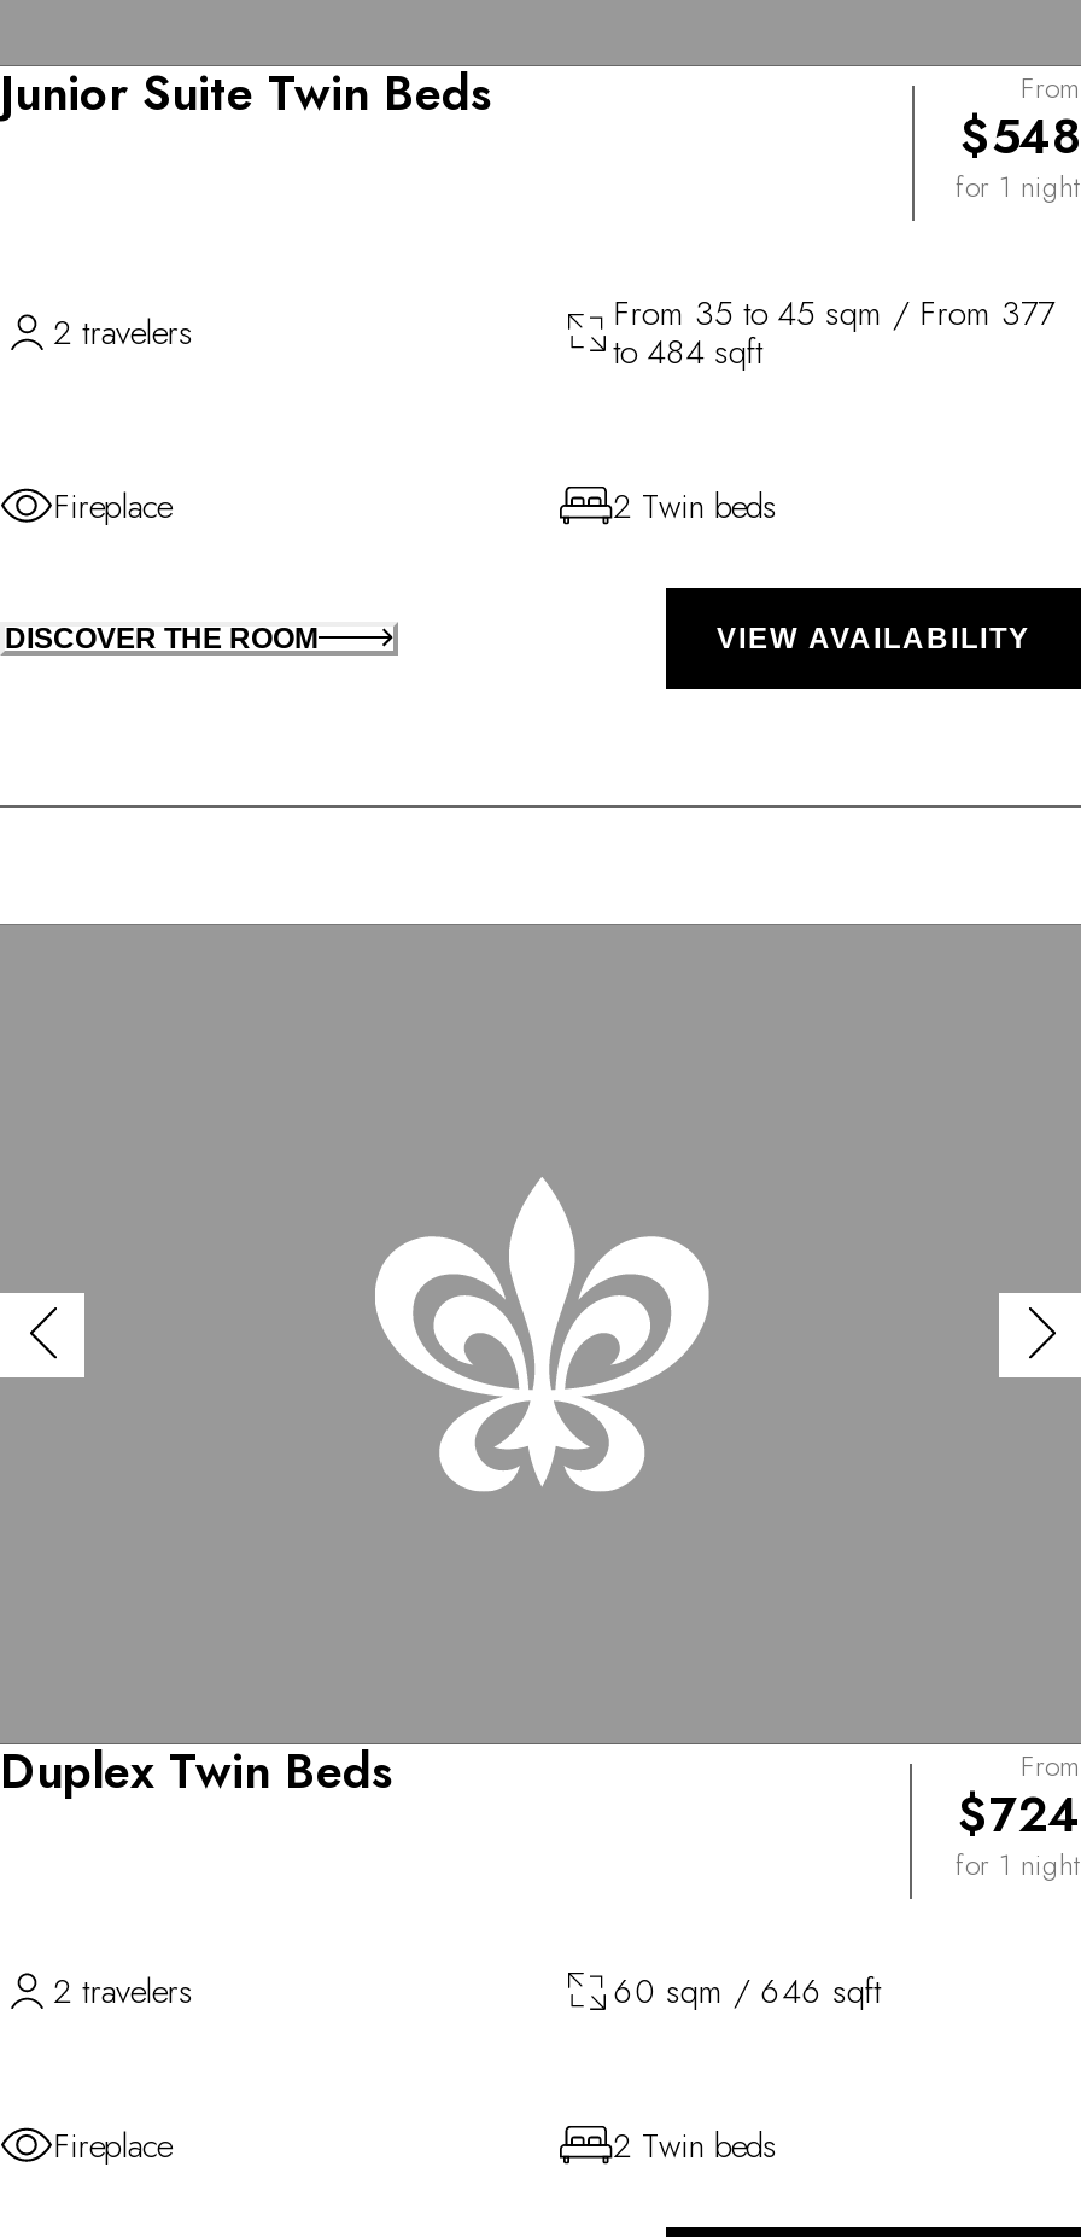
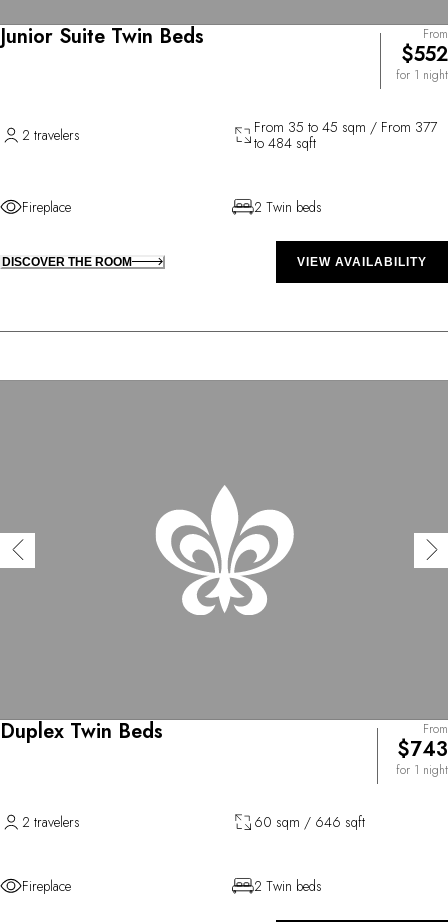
- $548
+ $552

- $724
+ $743
